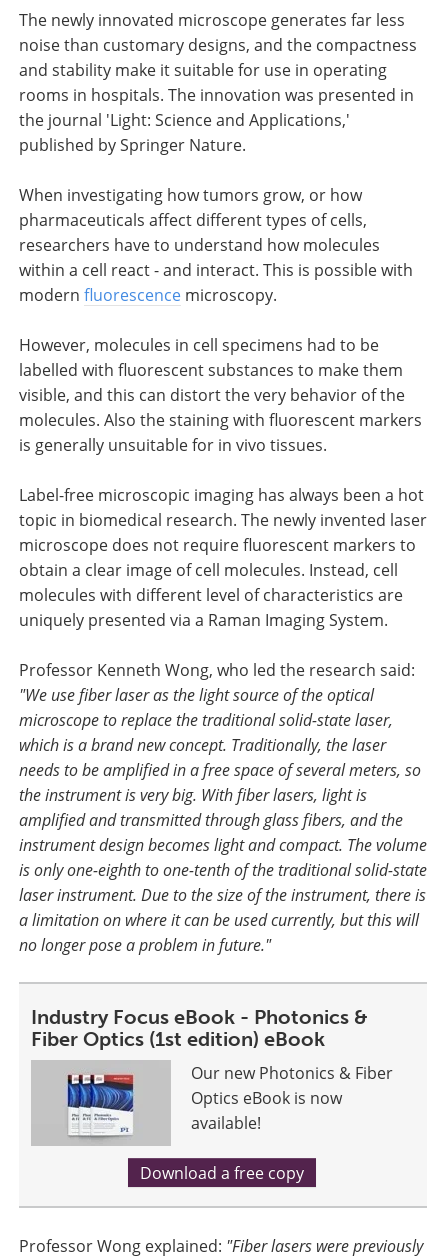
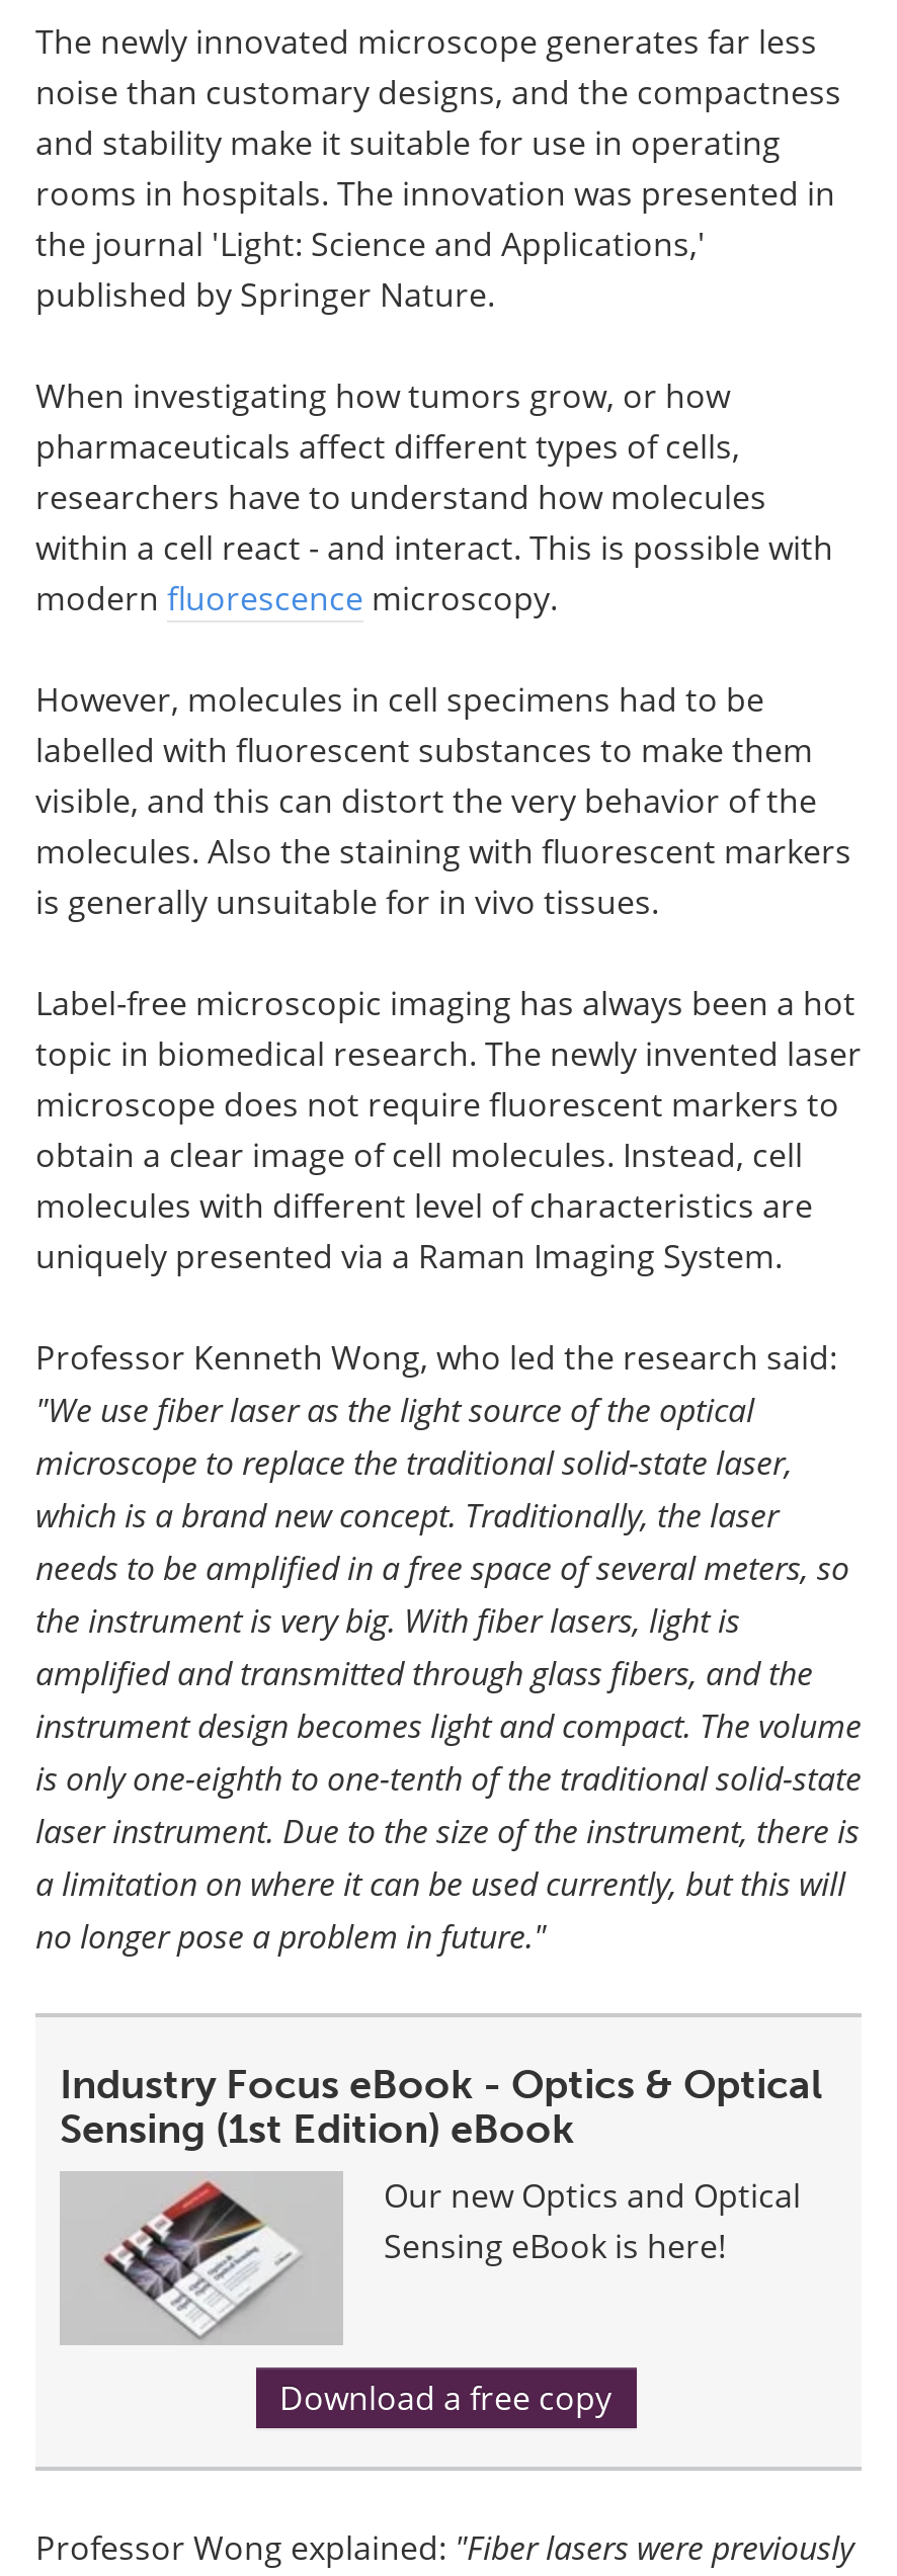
- [image]
- Industry Focus eBook - Photonics &
- Fiber Optics (1st edition) eBook
- Our new Photonics & Fiber
- Optics eBook is now
- available!
+ [image]
+ Industry Focus eBook - Optics & Optical
+ Sensing (1st Edition) eBook
+ Our new Optics and Optical
+ Sensing eBook is here!
